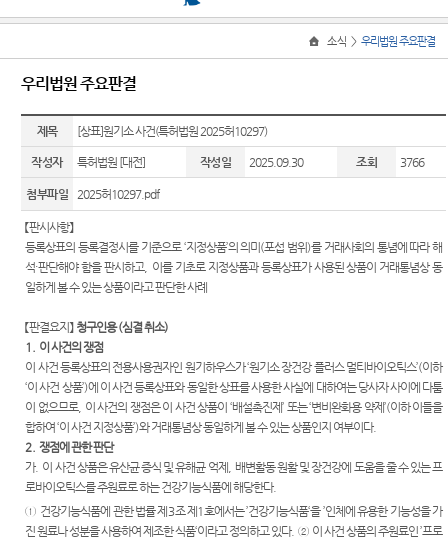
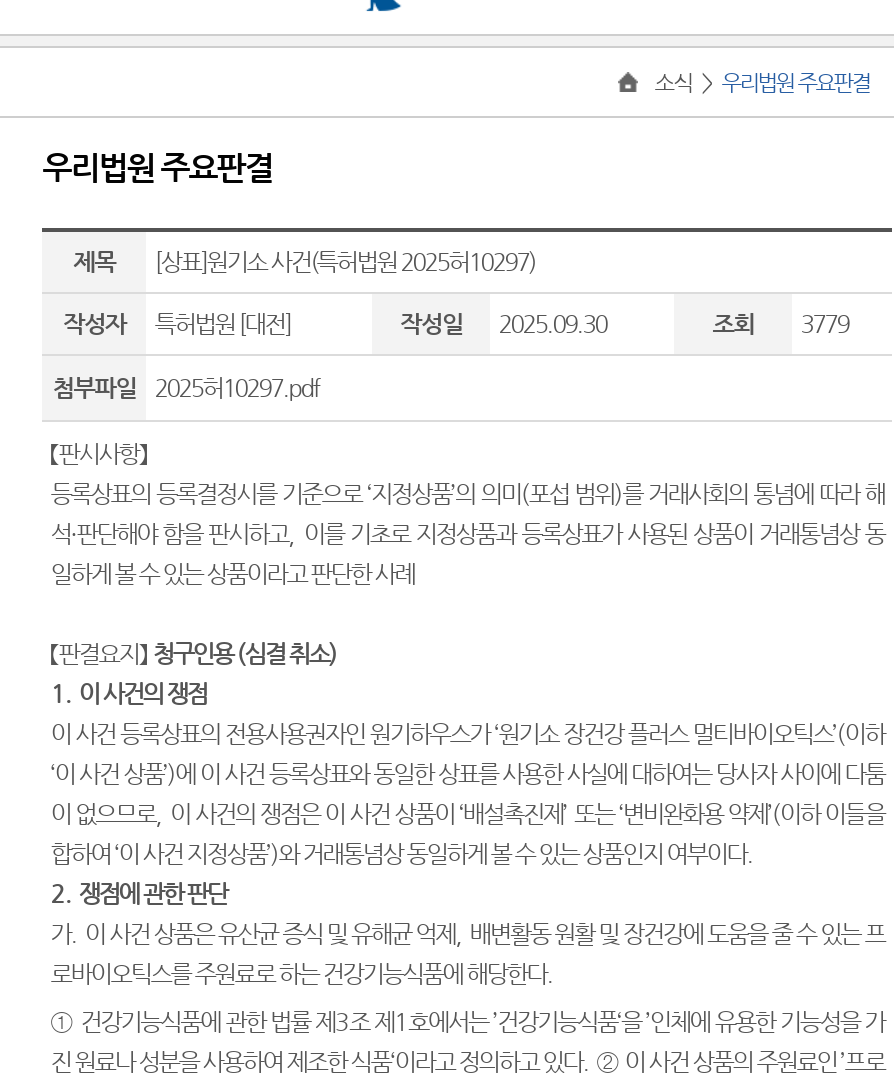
- 조회 3766
+ 조회 3779
